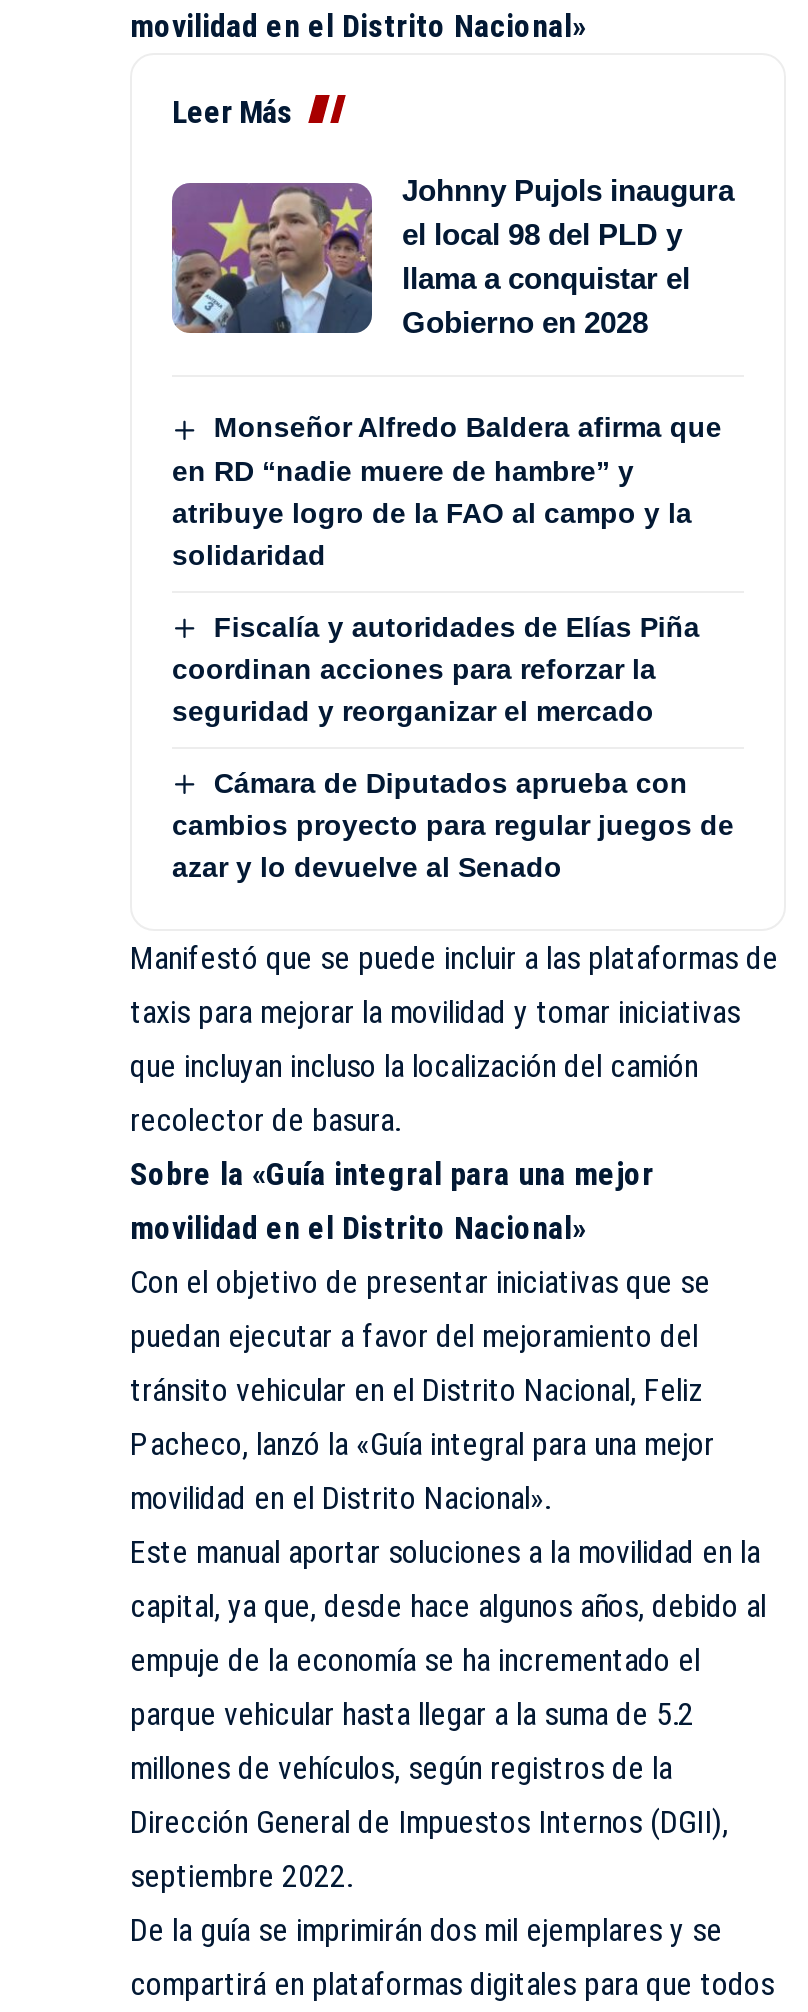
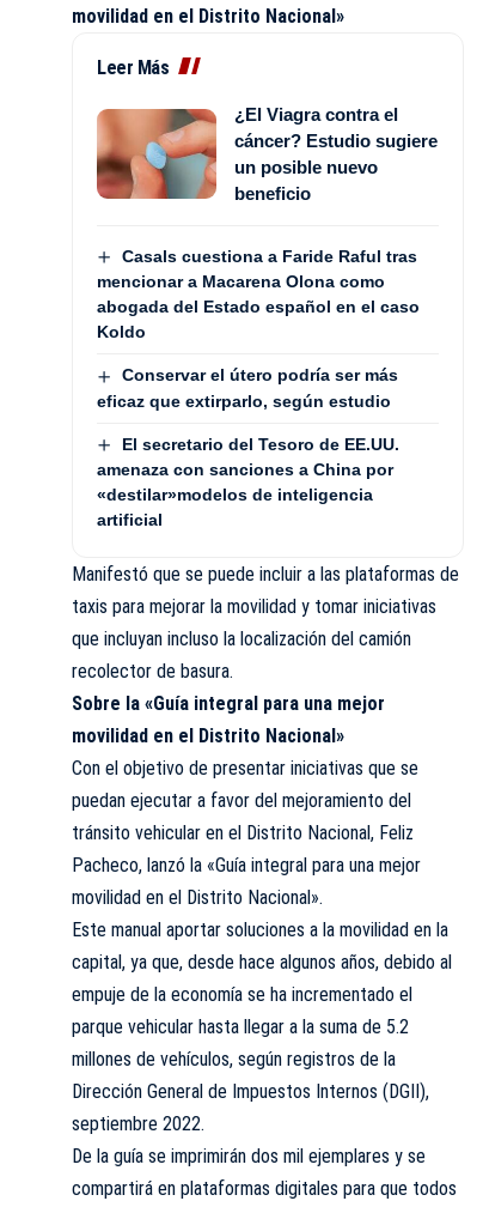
- [image]
- Johnny Pujols inaugura
- el local 98 del PLD y
- llama a conquistar el
- Gobierno en 2028
+ [image]
+ ¿El Viagra contra el
+ cáncer? Estudio sugiere
+ un posible nuevo
+ beneficio

- Monseñor Alfredo Baldera afirma que
- en RD “nadie muere de hambre” y
- atribuye logro de la FAO al campo y la
- solidaridad
+ Casals cuestiona a Faride Raful tras
+ mencionar a Macarena Olona como
+ abogada del Estado español en el caso
+ Koldo

- Fiscalía y autoridades de Elías Piña
- coordinan acciones para reforzar la
- seguridad y reorganizar el mercado
+ Conservar el útero podría ser más
+ eficaz que extirparlo, según estudio

- Cámara de Diputados aprueba con
- cambios proyecto para regular juegos de
- azar y lo devuelve al Senado
+ El secretario del Tesoro de EE.UU.
+ amenaza con sanciones a China por
+ «destilar»modelos de inteligencia
+ artificial
